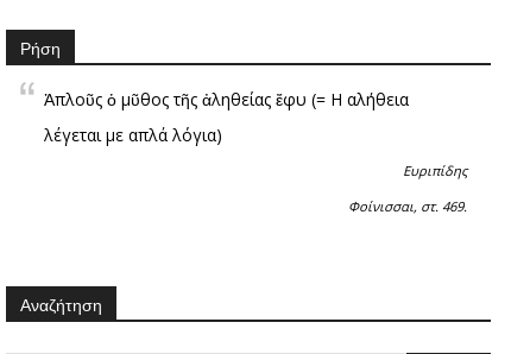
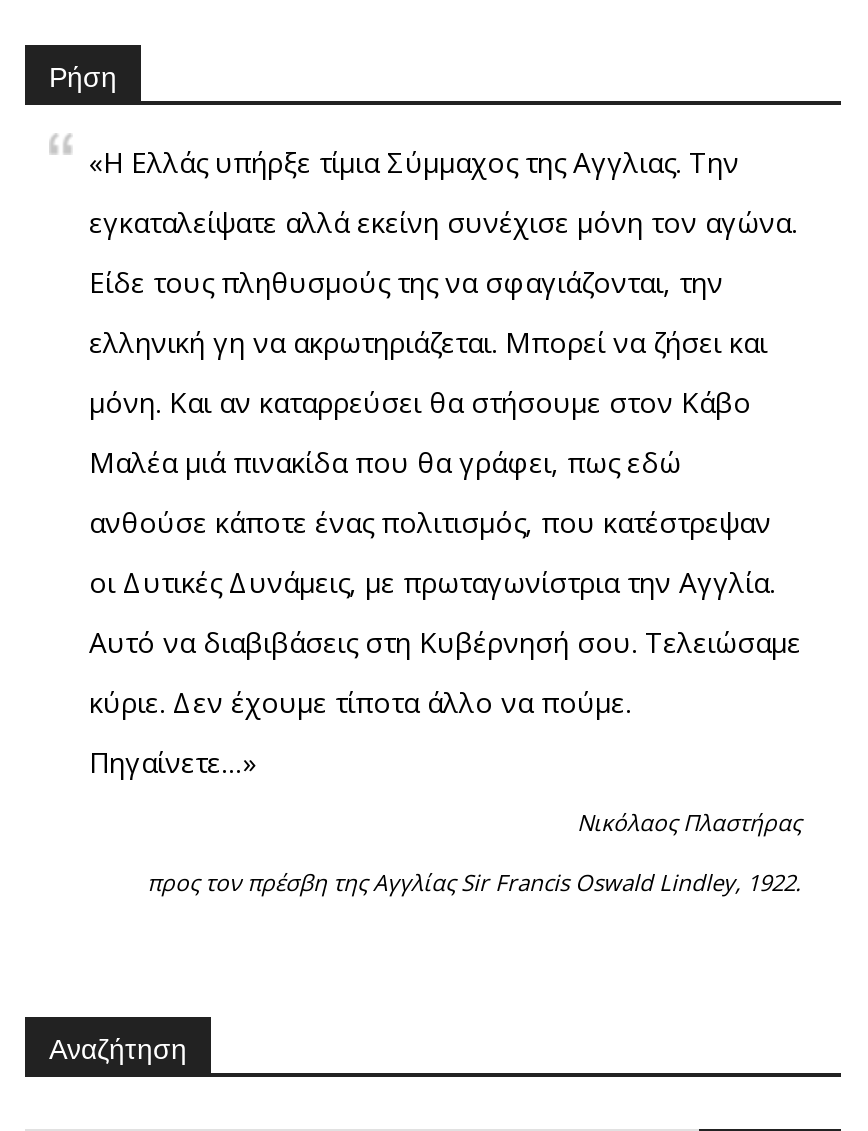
- Ἁπλοῦς ὁ μῦθος τῆς ἀληθείας ἔφυ (= Η αλήθεια
- λέγεται με απλά λόγια)
- Ευριπίδης
- Φοίνισσαι, στ. 469.
+ «Η Ελλάς υπήρξε τίμια Σύμμαχος της Αγγλιας. Την
+ εγκαταλείψατε αλλά εκείνη συνέχισε μόνη τον αγώνα.
+ Είδε τους πληθυσμούς της να σφαγιάζονται, την
+ ελληνική γη να ακρωτηριάζεται. Μπορεί να ζήσει και
+ μόνη. Και αν καταρρεύσει θα στήσουμε στον Κάβο
+ Μαλέα μιά πινακίδα που θα γράφει, πως εδώ
+ ανθούσε κάποτε ένας πολιτισμός, που κατέστρεψαν
+ οι Δυτικές Δυνάμεις, με πρωταγωνίστρια την Αγγλία.
+ Αυτό να διαβιβάσεις στη Κυβέρνησή σου. Τελειώσαμε
+ κύριε. Δεν έχουμε τίποτα άλλο να πούμε.
+ Πηγαίνετε…»
+ Νικόλαος Πλαστήρας
+ προς τον πρέσβη της Αγγλίας Sir Francis Oswald Lindley, 1922.
